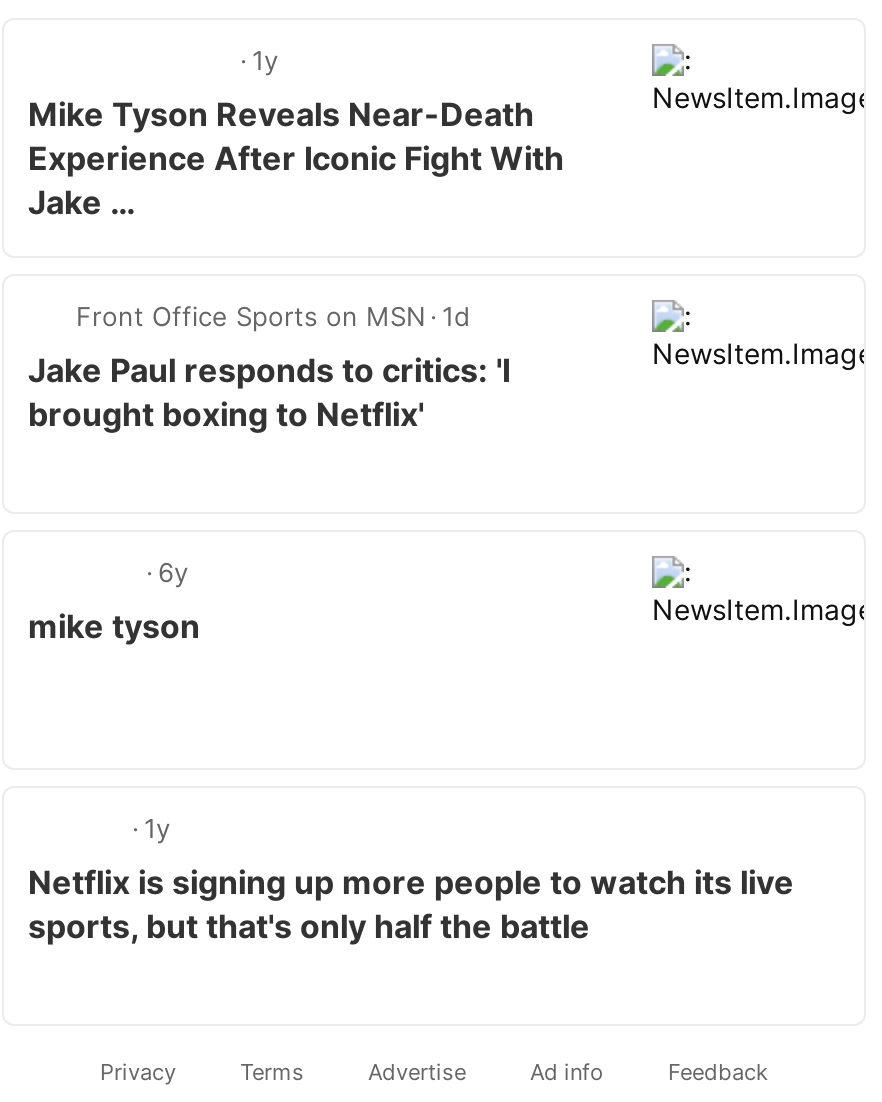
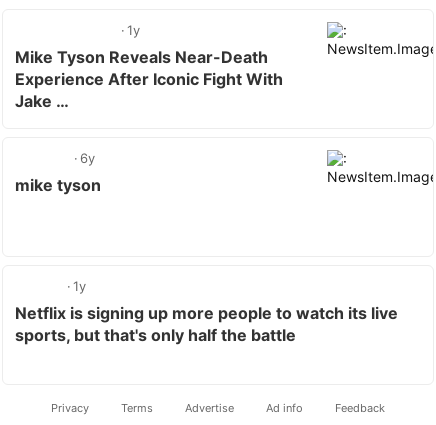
- Front Office Sports on MSN 1d
- Jake Paul responds to critics: 'I
- brought boxing to Netflix'
